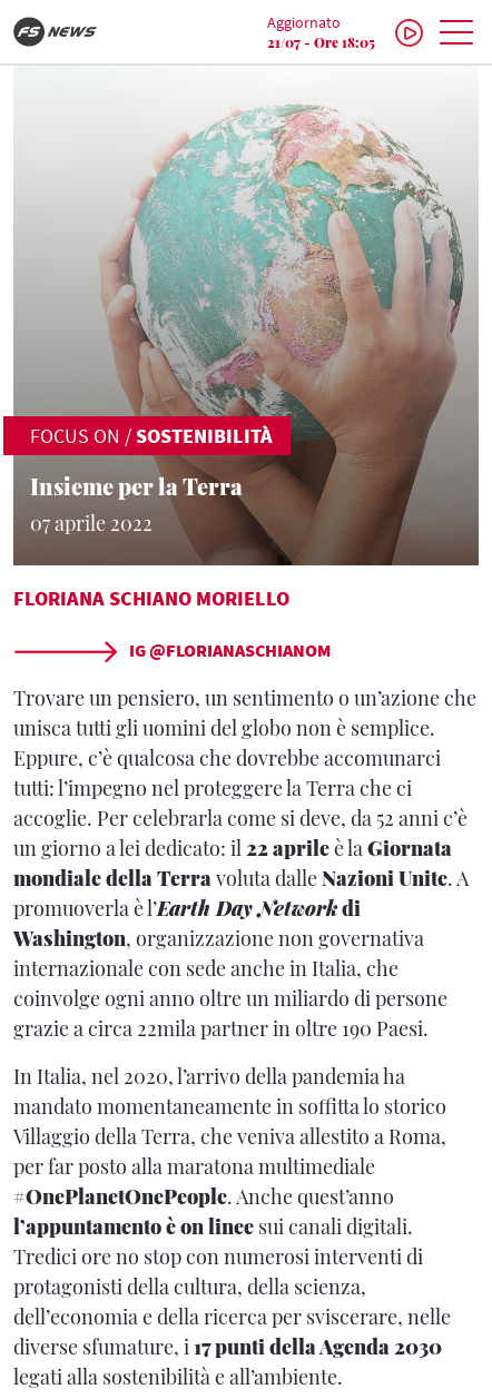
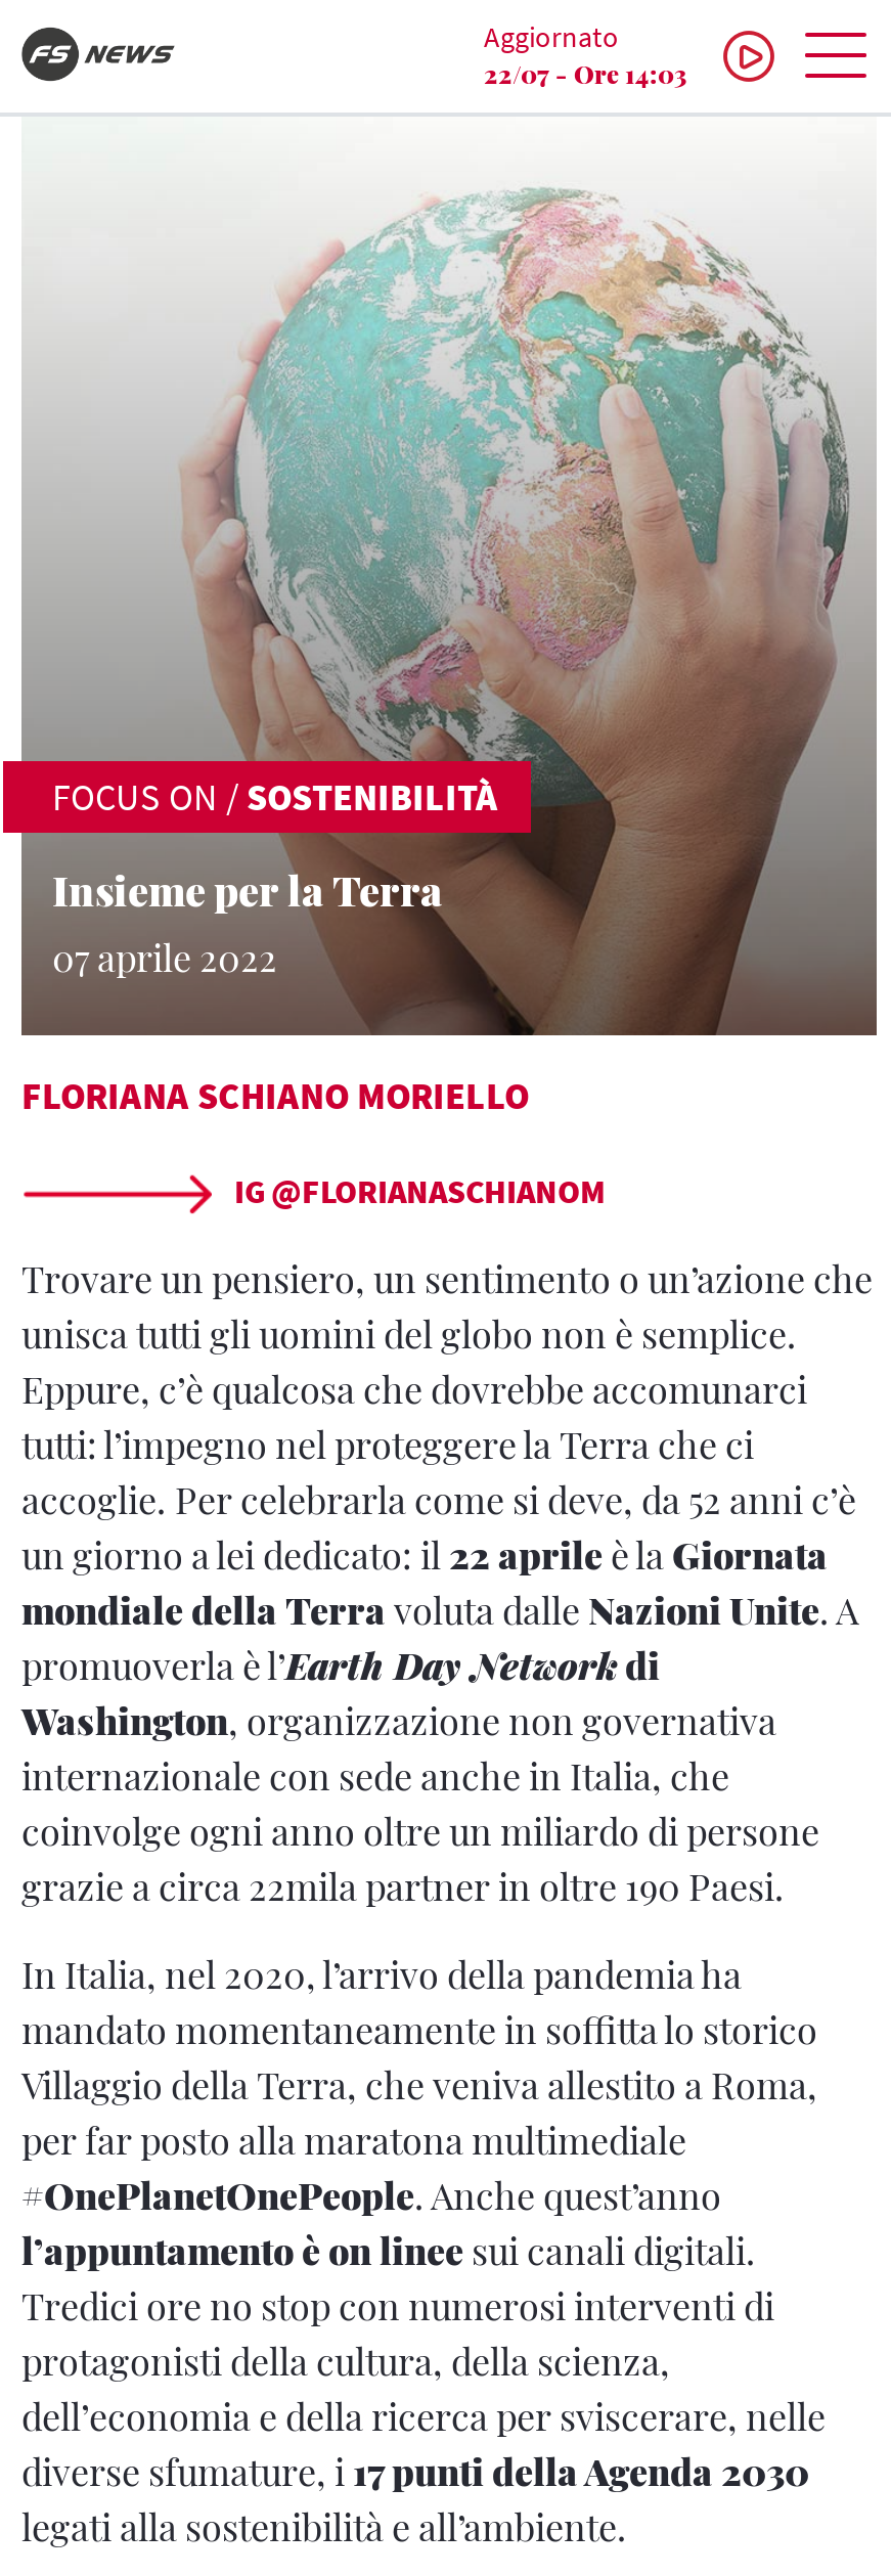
- 21/07 - Ore 18:05
+ 22/07 - Ore 14:03
